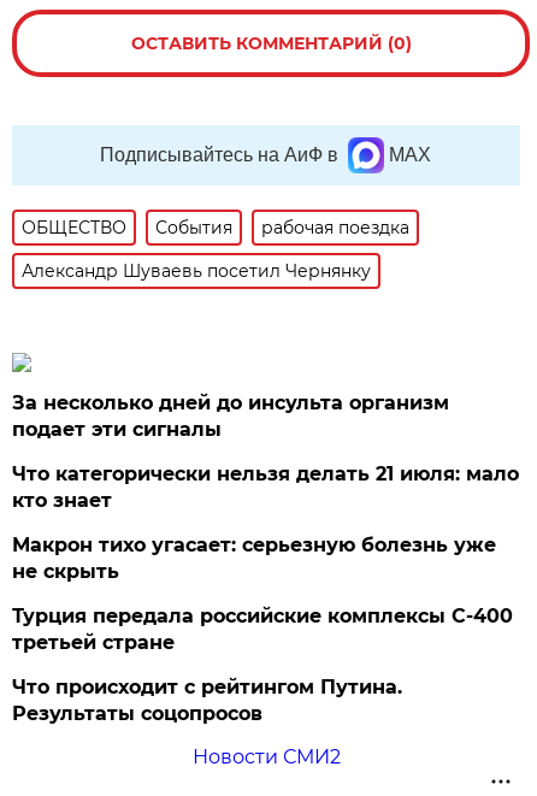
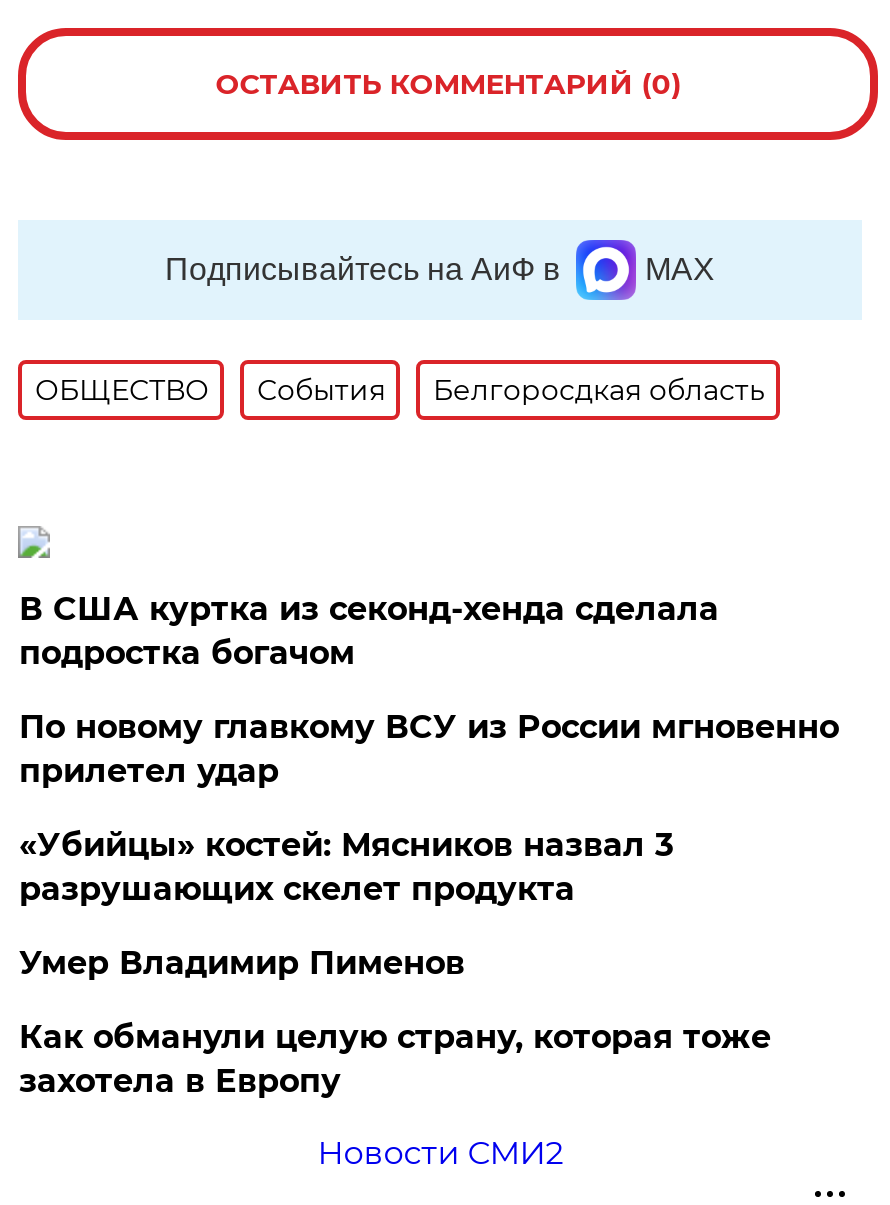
- рабочая поездка
- Александр Шуваевь посетил Чернянку
+ Белгоросдкая область

- За несколько дней до инсульта организм
- подает эти сигналы
- Что категорически нельзя делать 21 июля: мало
- кто знает
- Макрон тихо угасает: серьезную болезнь уже
- не скрыть
- Турция передала российские комплексы С-400
- третьей стране
- Что происходит с рейтингом Путина.
- Результаты соцопросов
+ В США куртка из секонд-хенда сделала
+ подростка богачом
+ По новому главкому ВСУ из России мгновенно
+ прилетел удар
+ «Убийцы» костей: Мясников назвал 3
+ разрушающих скелет продукта
+ Умер Владимир Пименов
+ Как обманули целую страну, которая тоже
+ захотела в Европу
